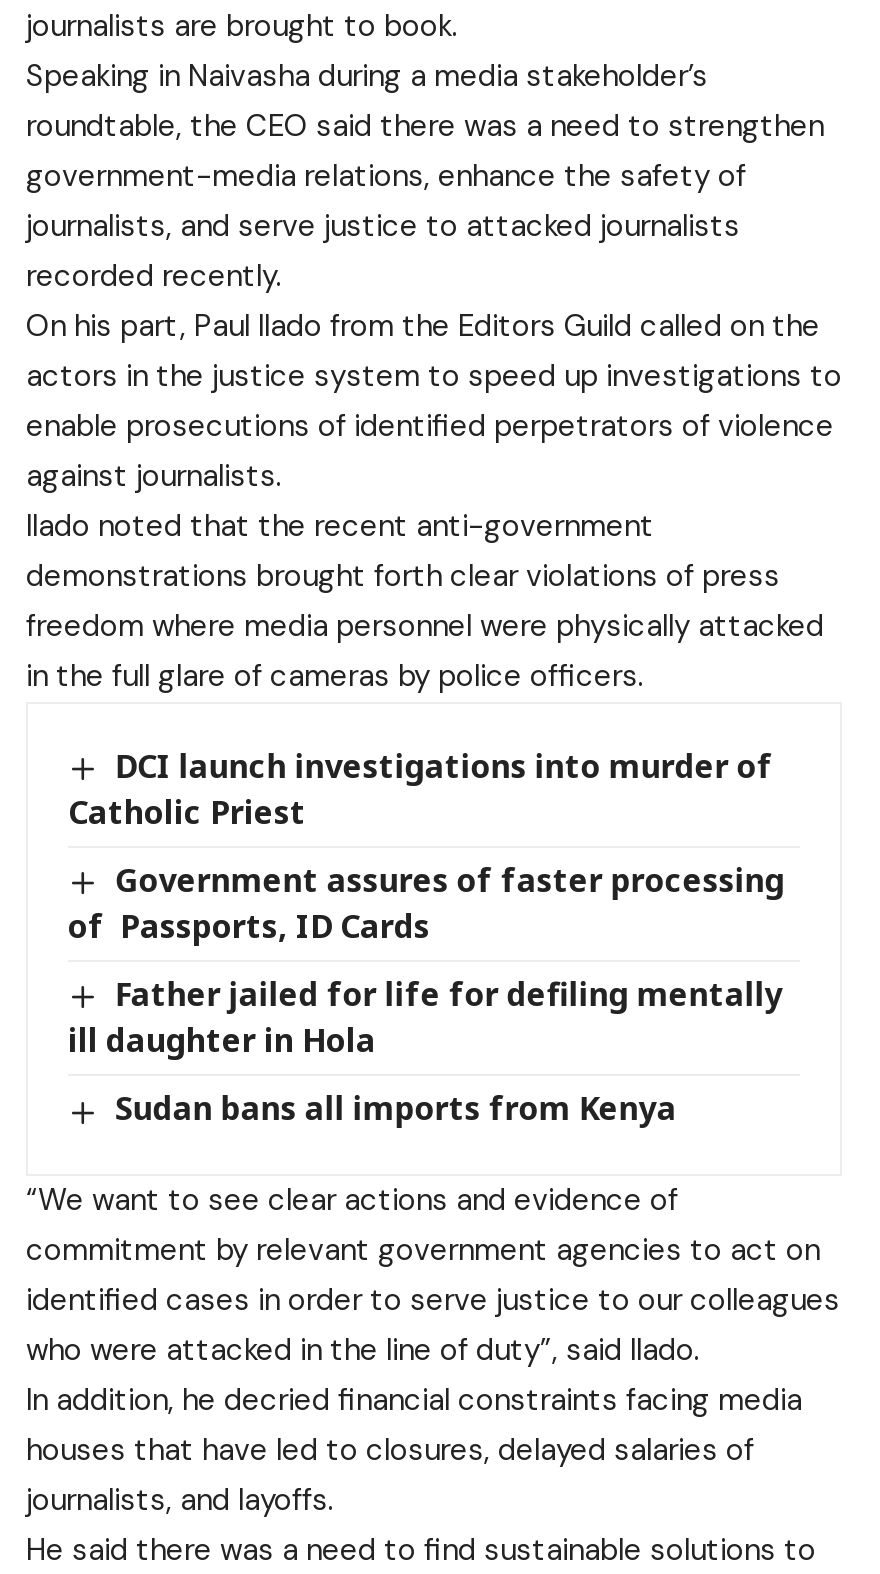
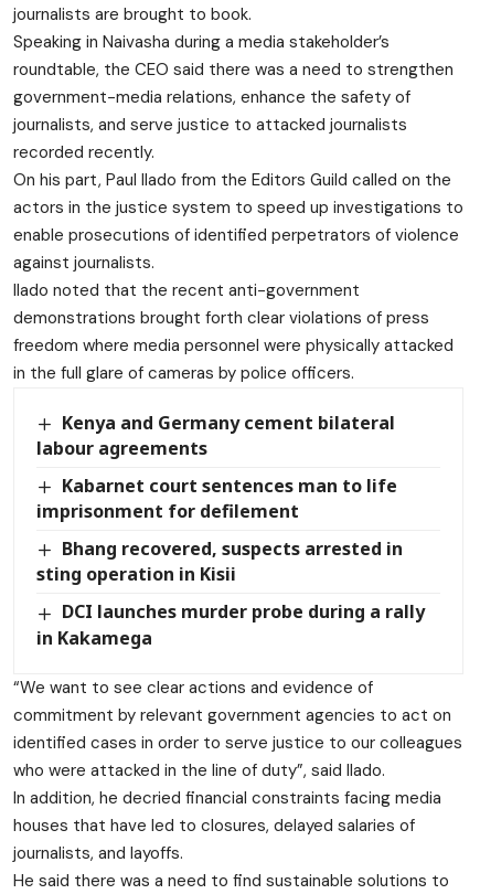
- DCI launch investigations into murder of
- Catholic Priest
+ Kenya and Germany cement bilateral
+ labour agreements

- Government assures of faster processing
- of Passports, ID Cards
+ Kabarnet court sentences man to life
+ imprisonment for defilement

- Father jailed for life for defiling mentally
- ill daughter in Hola
+ Bhang recovered, suspects arrested in
+ sting operation in Kisii

- Sudan bans all imports from Kenya
+ DCI launches murder probe during a rally
+ in Kakamega
